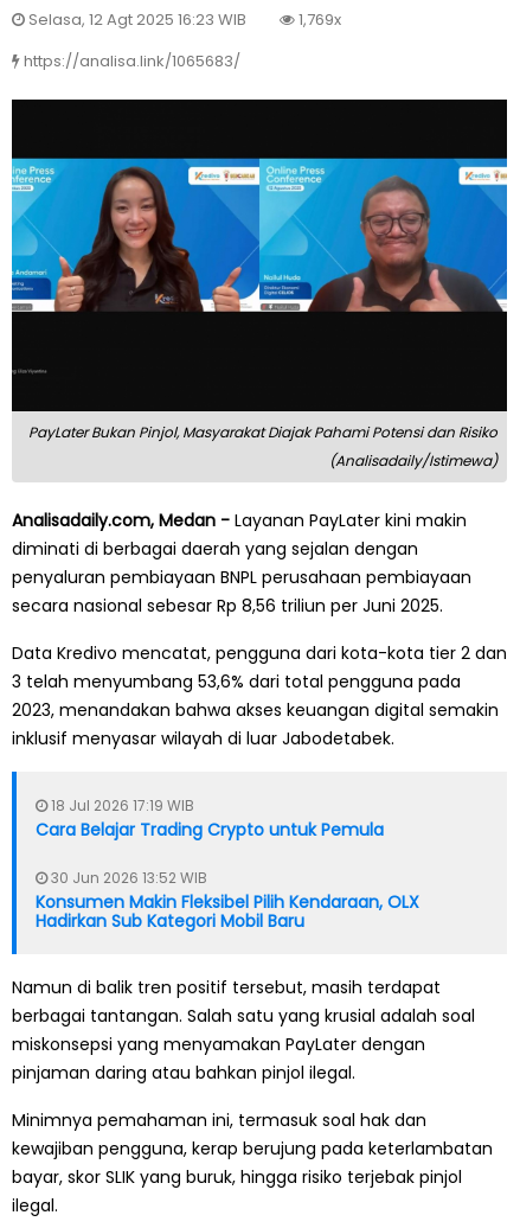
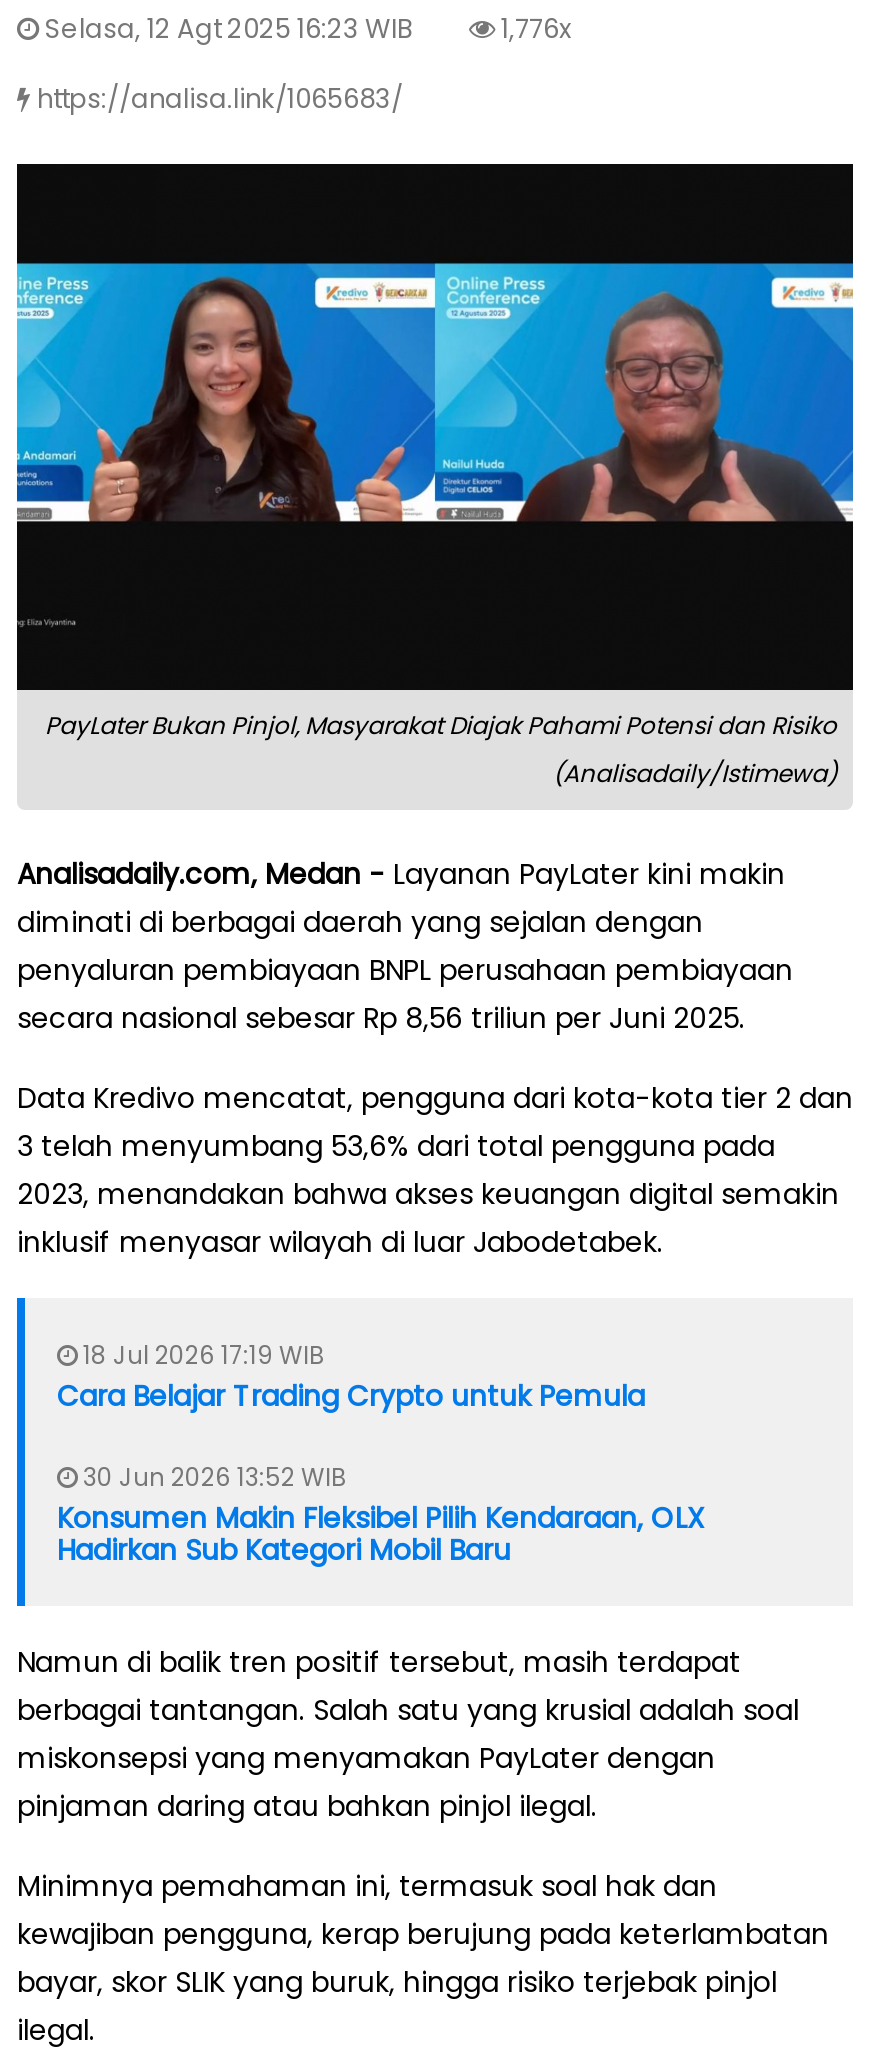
- 1,769x
+ 1,776x
